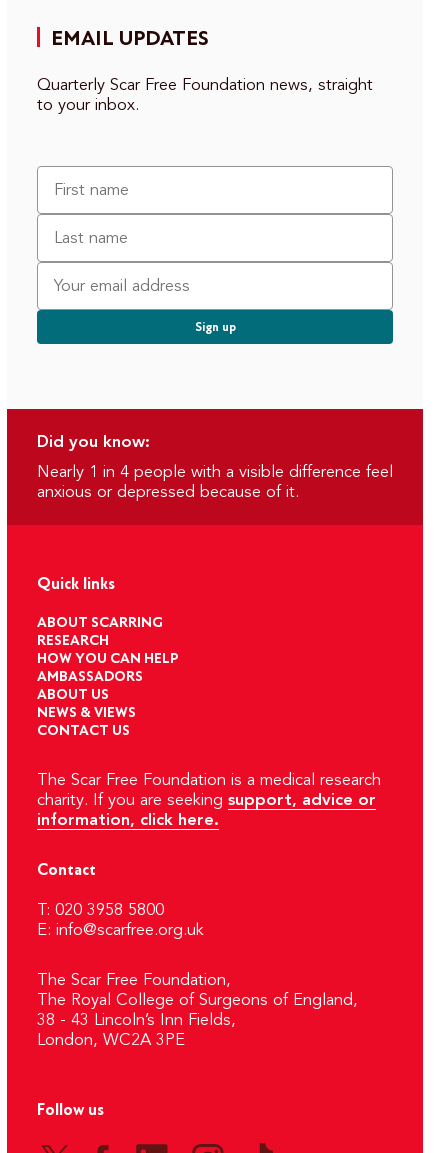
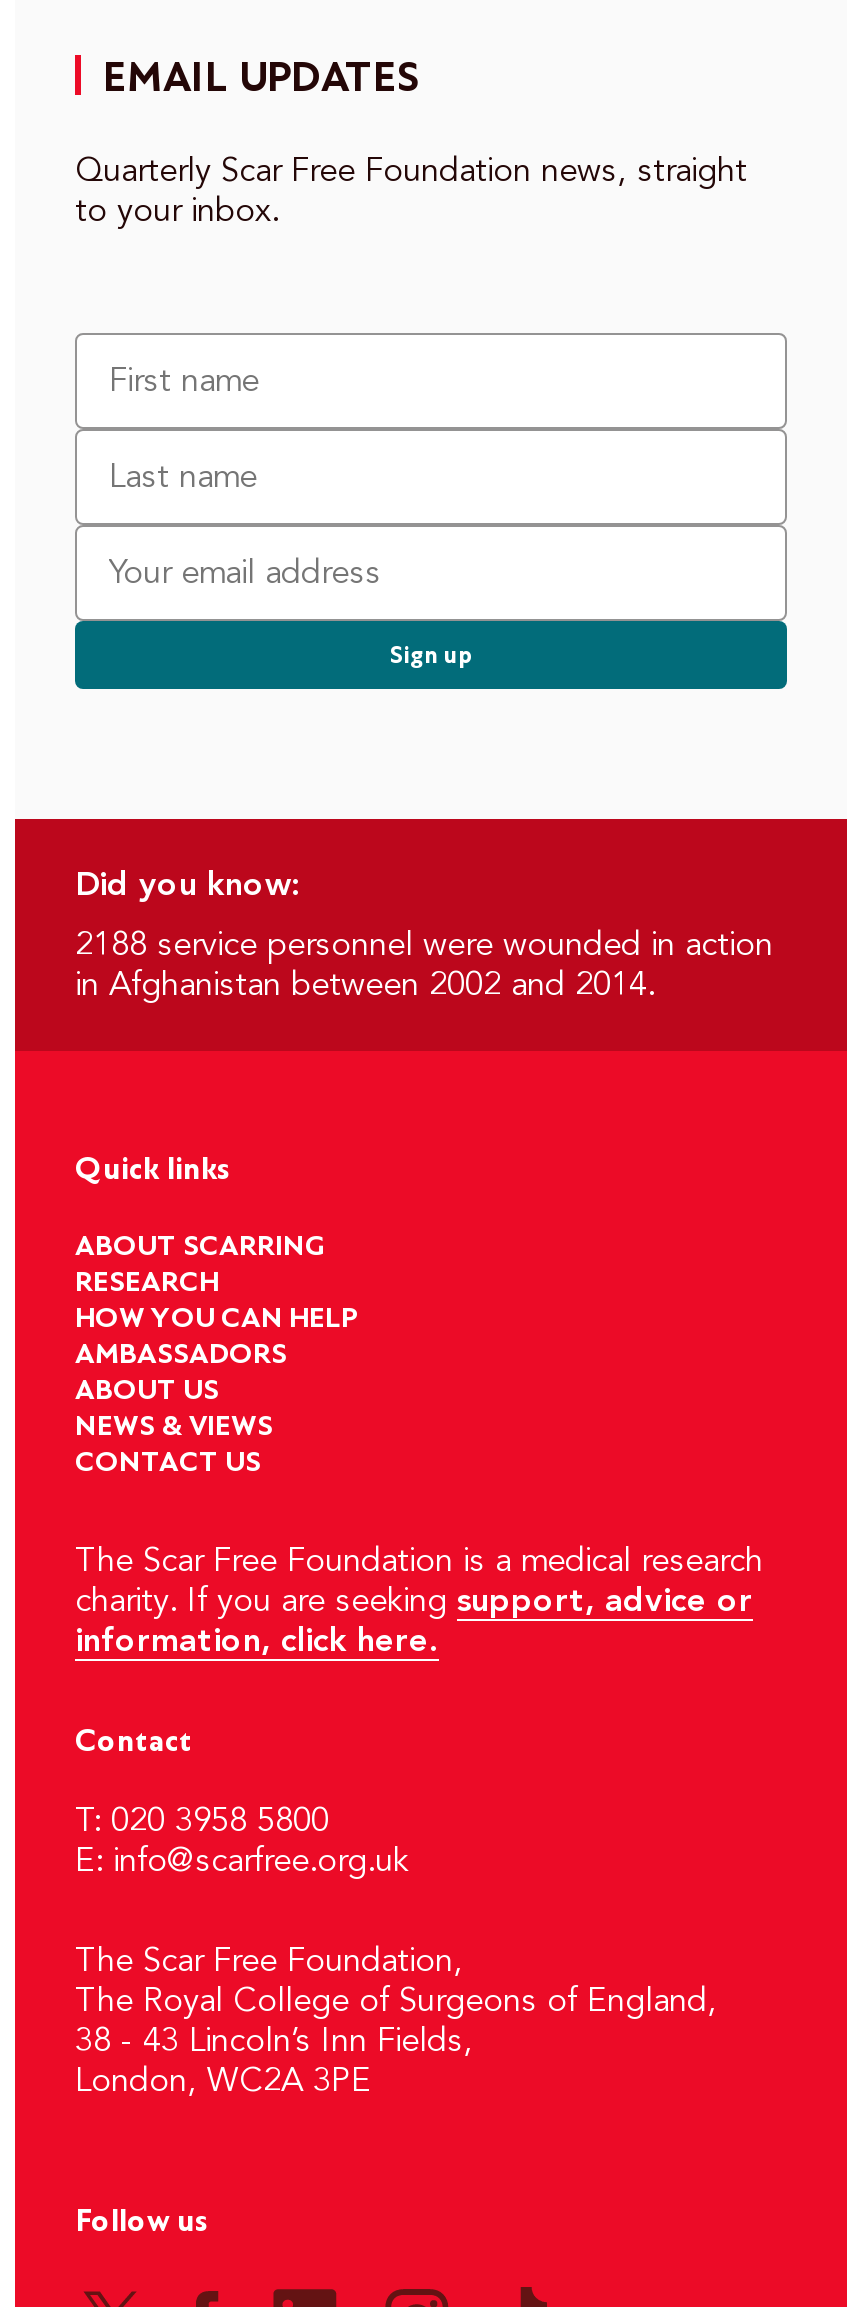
- Nearly 1 in 4 people with a visible difference feel
- anxious or depressed because of it.
+ 2188 service personnel were wounded in action
+ in Afghanistan between 2002 and 2014.
